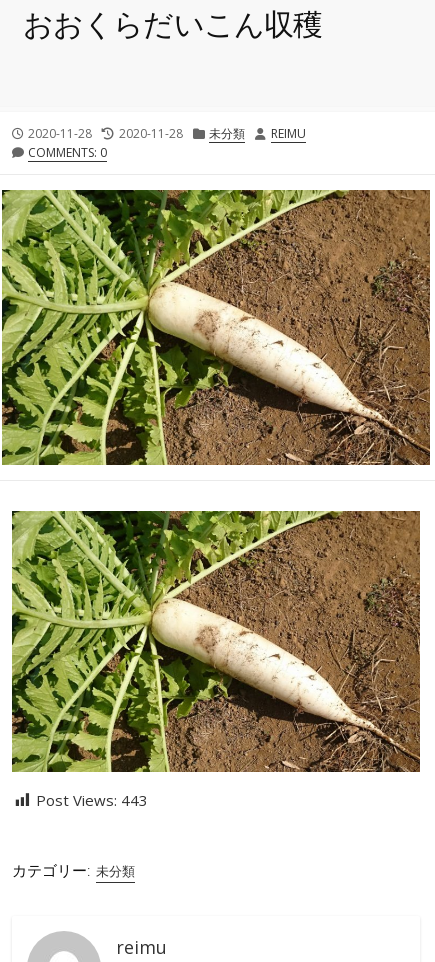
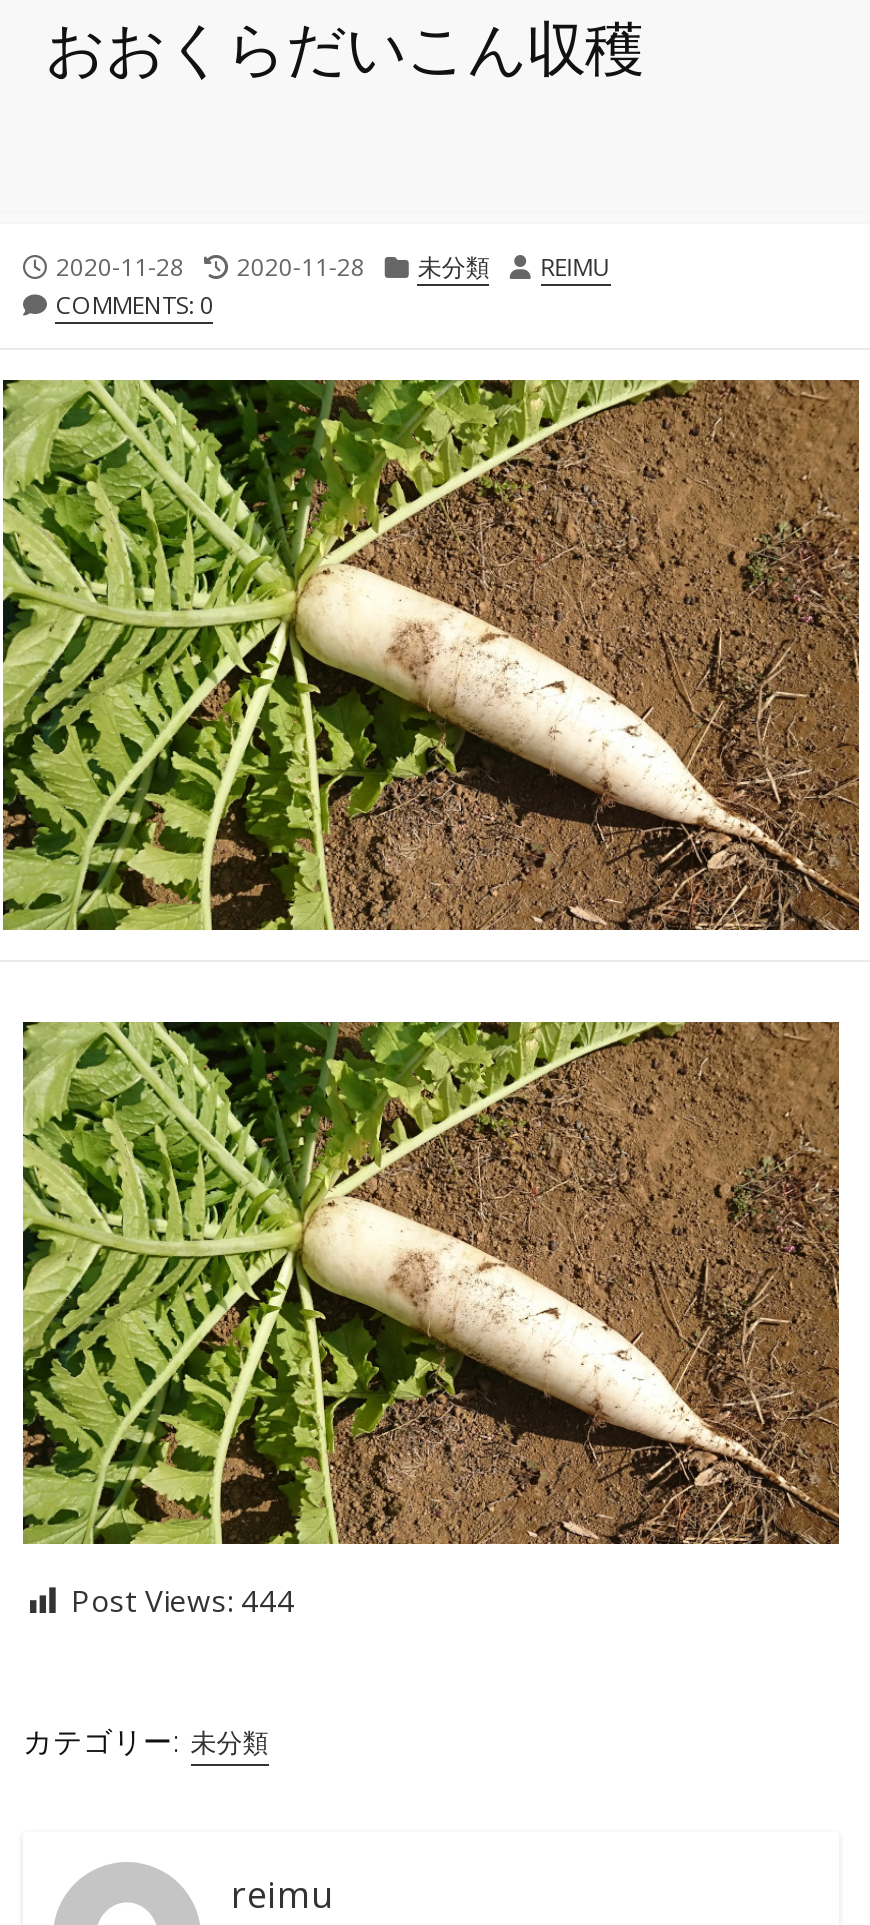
- Post Views: 443
+ Post Views: 444
